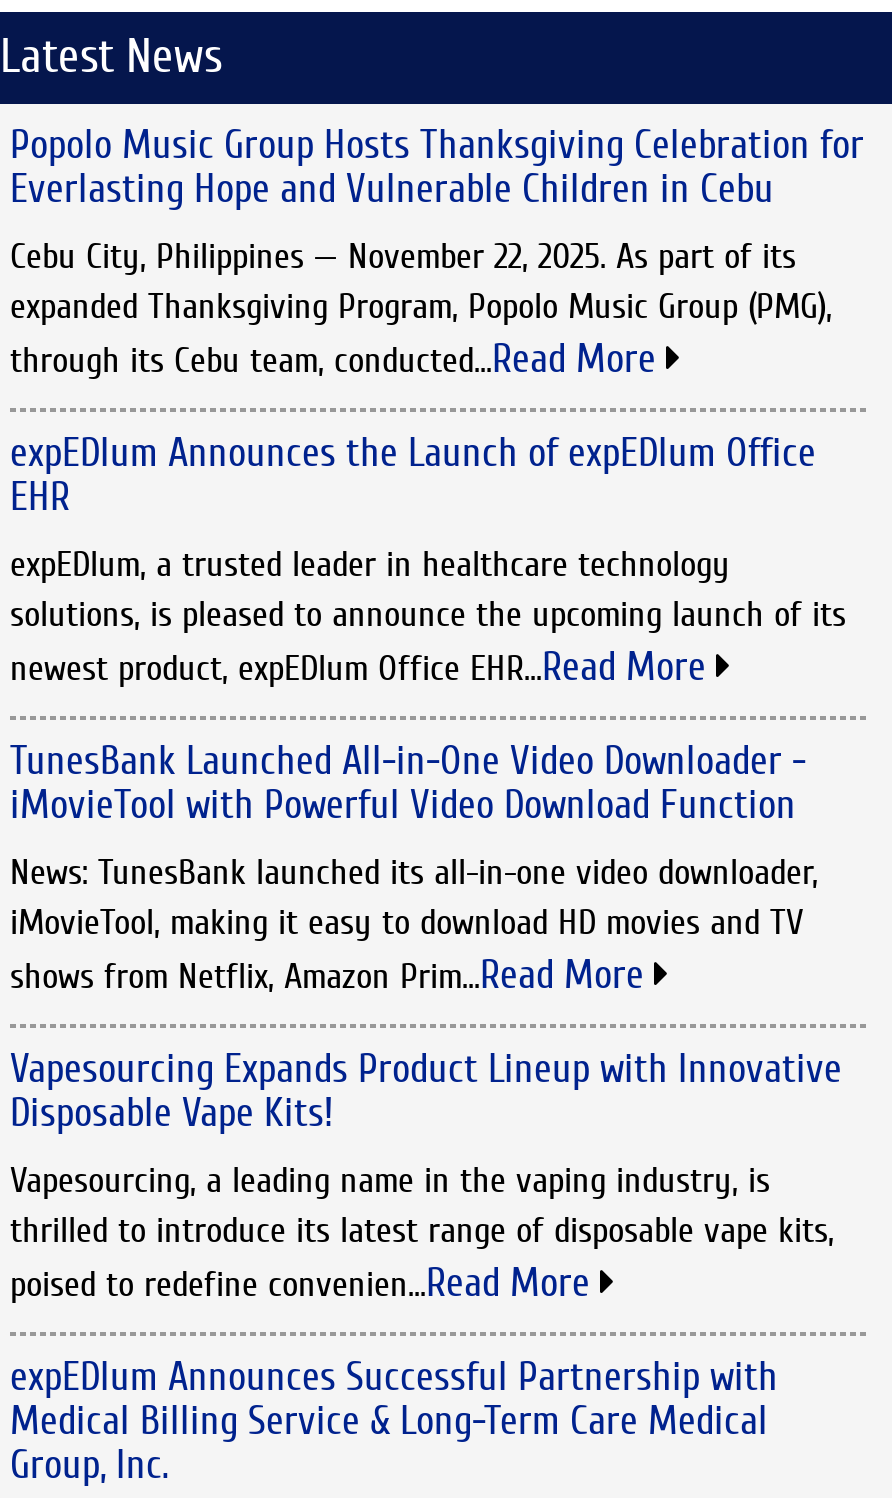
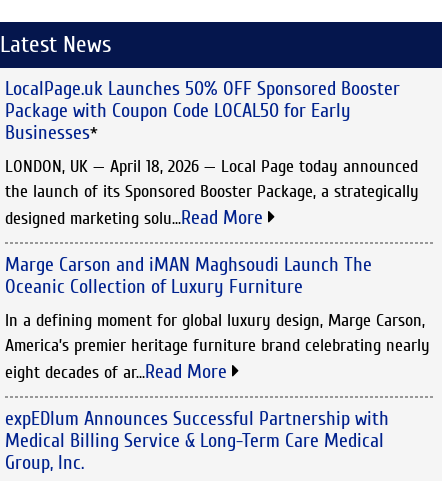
- Popolo Music Group Hosts Thanksgiving Celebration for
- Everlasting Hope and Vulnerable Children in Cebu
- Cebu City, Philippines — November 22, 2025. As part of its
- expanded Thanksgiving Program, Popolo Music Group (PMG),
- through its Cebu team, conducted...Read More
- expEDIum Announces the Launch of expEDIum Office
- EHR
- expEDIum, a trusted leader in healthcare technology
- solutions, is pleased to announce the upcoming launch of its
- newest product, expEDIum Office EHR...Read More
- TunesBank Launched All-in-One Video Downloader -
- iMovieTool with Powerful Video Download Function
- News: TunesBank launched its all-in-one video downloader,
- iMovieTool, making it easy to download HD movies and TV
- shows from Netflix, Amazon Prim...Read More
- Vapesourcing Expands Product Lineup with Innovative
- Disposable Vape Kits!
- Vapesourcing, a leading name in the vaping industry, is
- thrilled to introduce its latest range of disposable vape kits,
- poised to redefine convenien...Read More
+ LocalPage.uk Launches 50% OFF Sponsored Booster
+ Package with Coupon Code LOCAL50 for Early
+ Businesses*
+ LONDON, UK — April 18, 2026 — Local Page today announced
+ the launch of its Sponsored Booster Package, a strategically
+ designed marketing solu...Read More
+ Marge Carson and iMAN Maghsoudi Launch The
+ Oceanic Collection of Luxury Furniture
+ In a defining moment for global luxury design, Marge Carson,
+ America’s premier heritage furniture brand celebrating nearly
+ eight decades of ar...Read More
